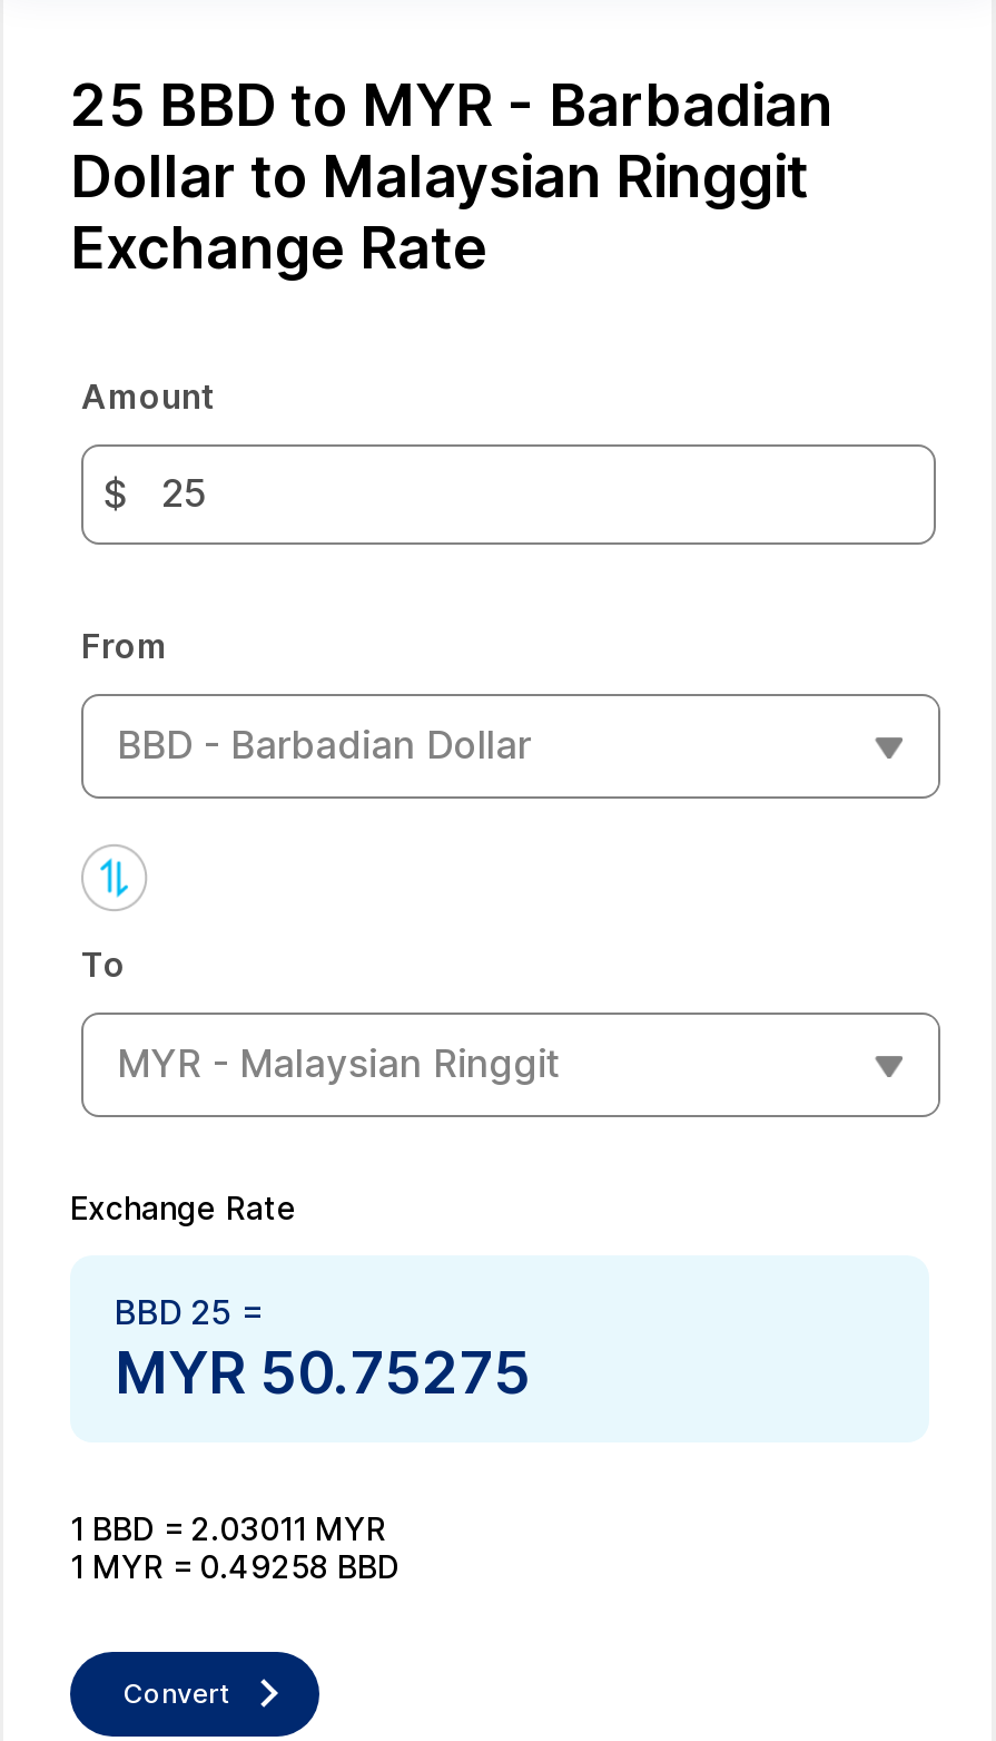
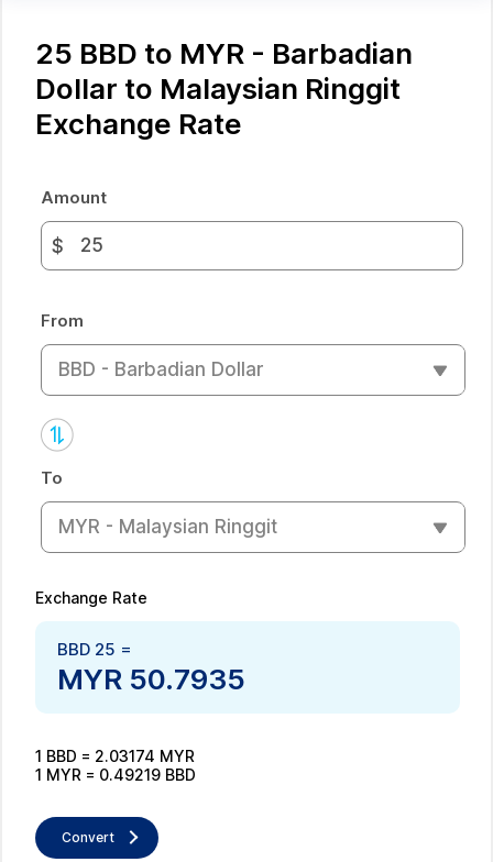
- MYR 50.75275
+ MYR 50.7935

- 1 BBD = 2.03011 MYR
+ 1 BBD = 2.03174 MYR

- 1 MYR = 0.49258 BBD
+ 1 MYR = 0.49219 BBD
